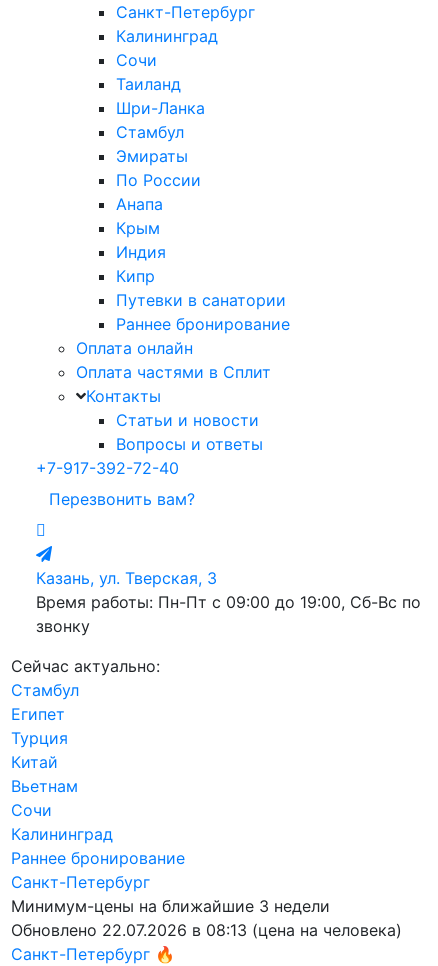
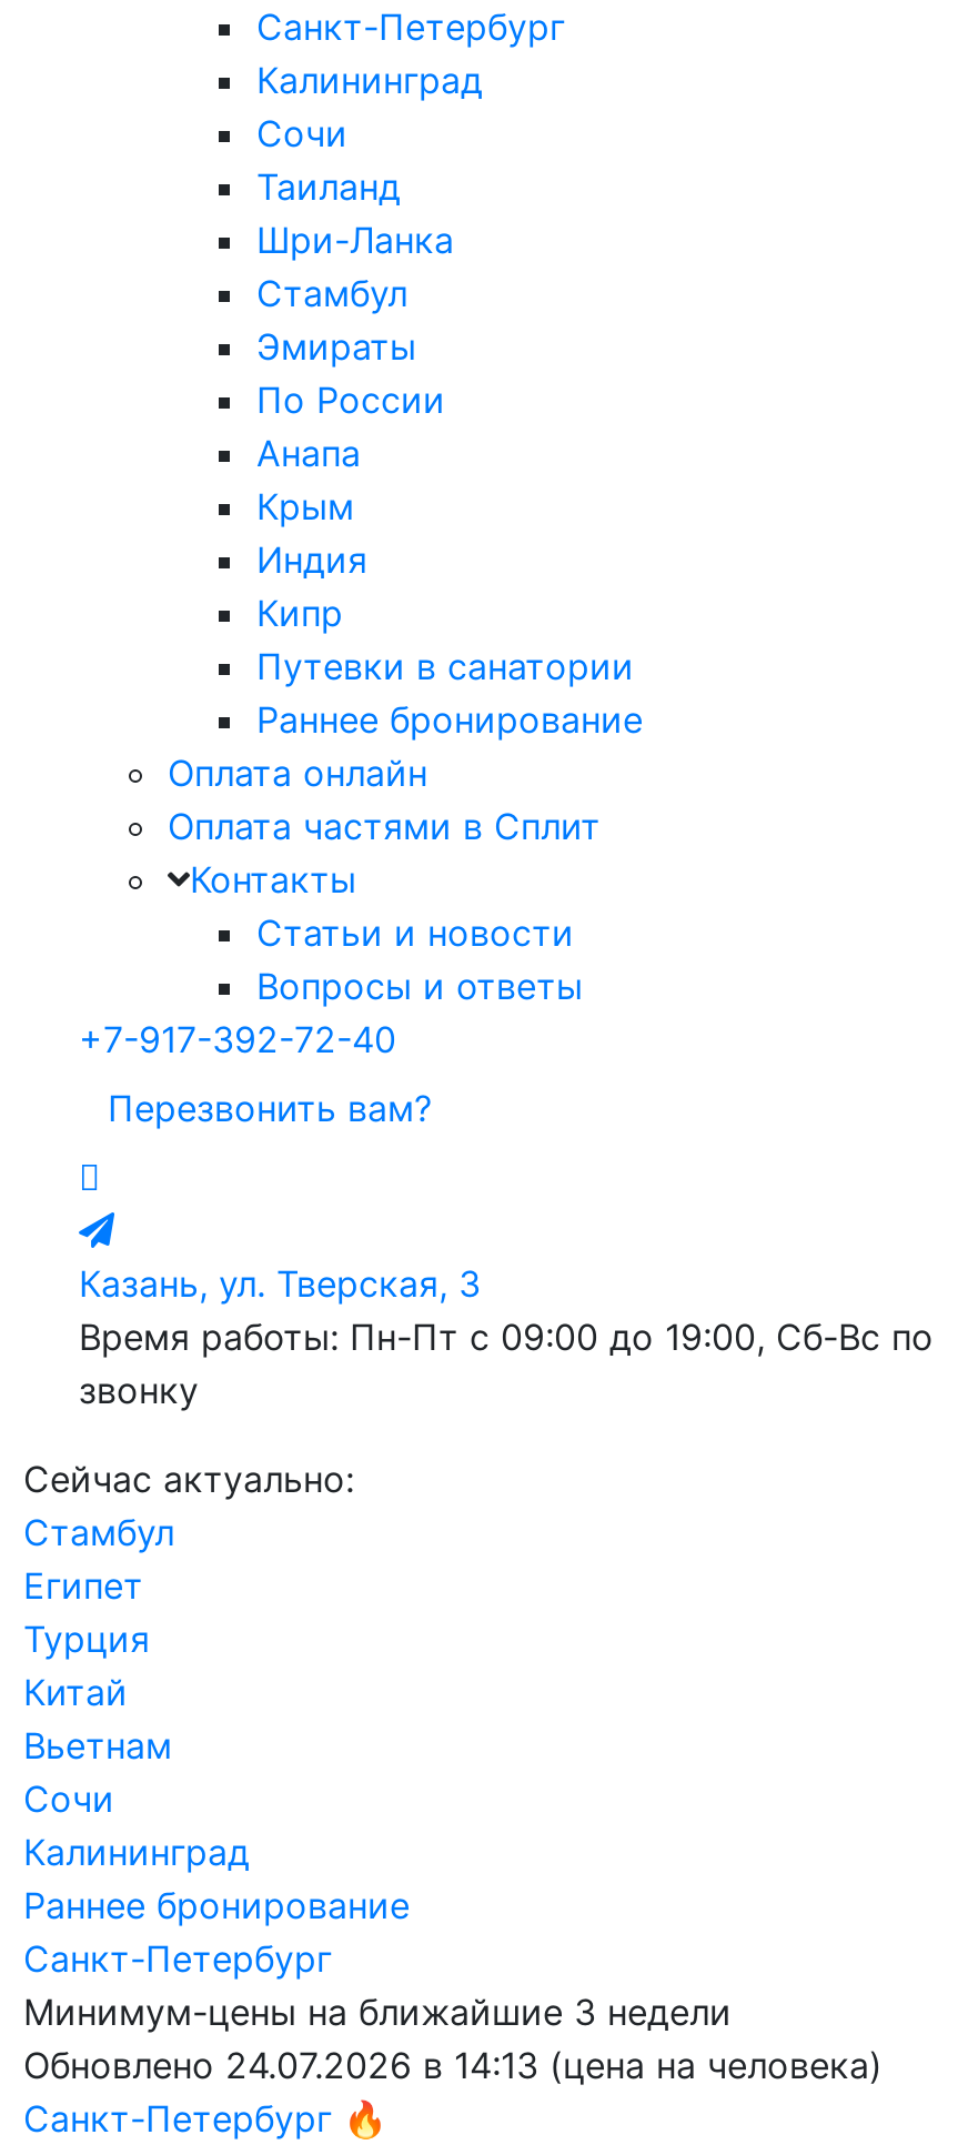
- Обновлено 22.07.2026 в 08:13 (цена на человека)
+ Обновлено 24.07.2026 в 14:13 (цена на человека)
